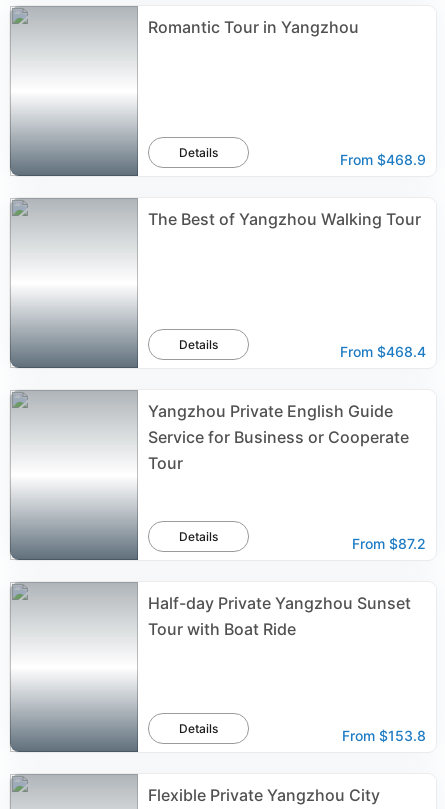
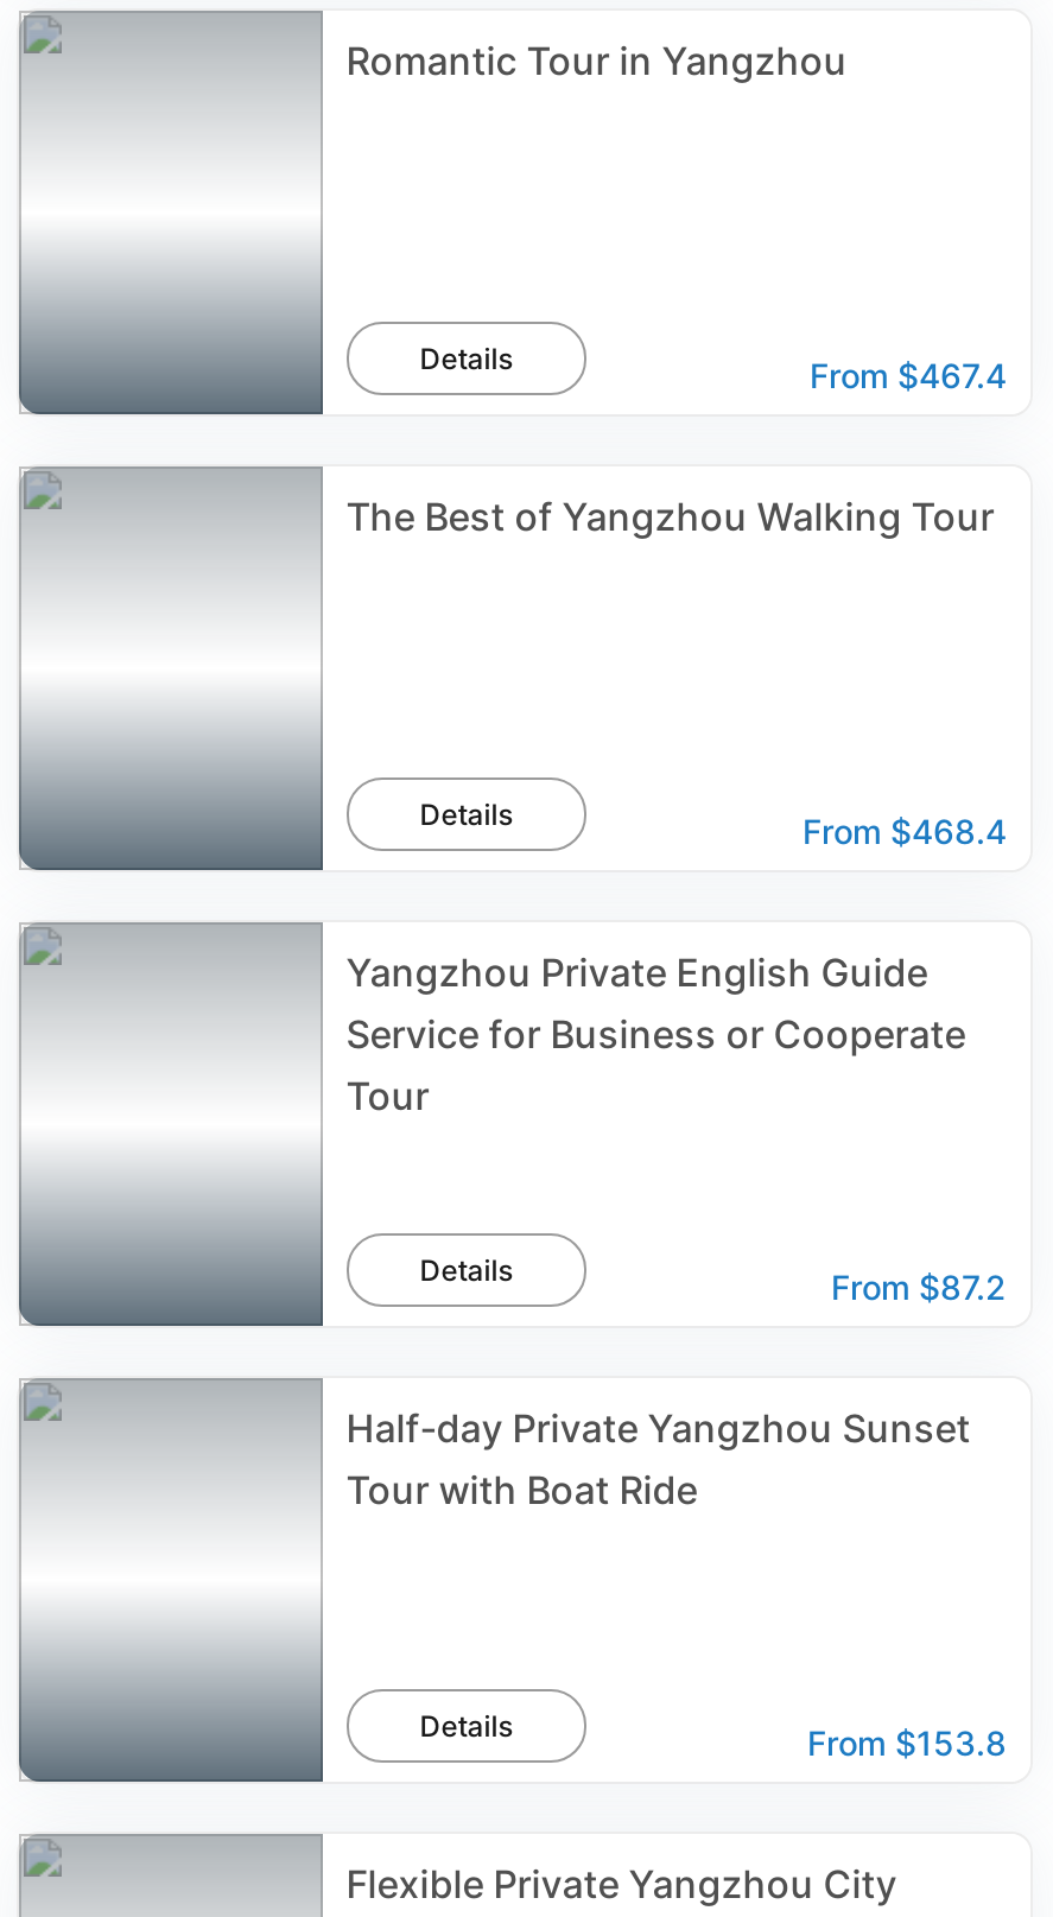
- From $468.9
+ From $467.4
